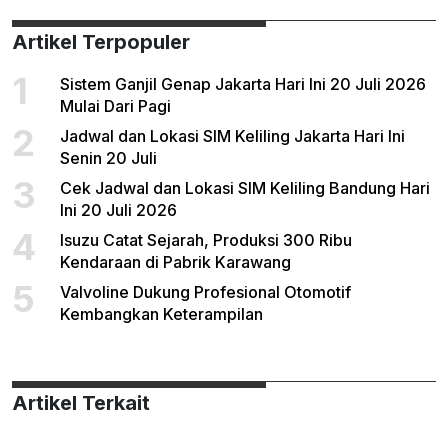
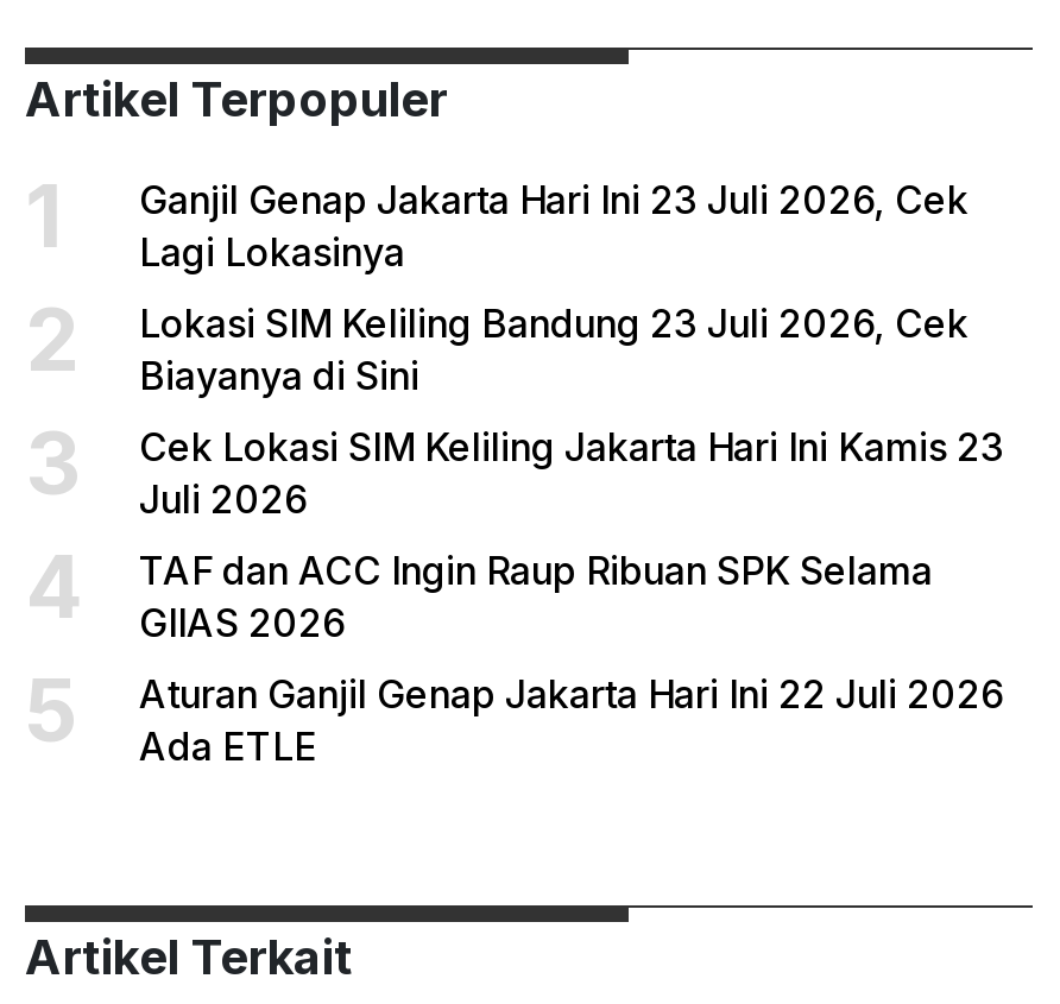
- Sistem Ganjil Genap Jakarta Hari Ini 20 Juli 2026
- Mulai Dari Pagi
+ Ganjil Genap Jakarta Hari Ini 23 Juli 2026, Cek
+ Lagi Lokasinya

- Jadwal dan Lokasi SIM Keliling Jakarta Hari Ini
- Senin 20 Juli
+ Lokasi SIM Keliling Bandung 23 Juli 2026, Cek
+ Biayanya di Sini

- Cek Jadwal dan Lokasi SIM Keliling Bandung Hari
- Ini 20 Juli 2026
+ Cek Lokasi SIM Keliling Jakarta Hari Ini Kamis 23
+ Juli 2026

- Isuzu Catat Sejarah, Produksi 300 Ribu
- Kendaraan di Pabrik Karawang
+ TAF dan ACC Ingin Raup Ribuan SPK Selama
+ GIIAS 2026

- Valvoline Dukung Profesional Otomotif
- Kembangkan Keterampilan
+ Aturan Ganjil Genap Jakarta Hari Ini 22 Juli 2026
+ Ada ETLE
